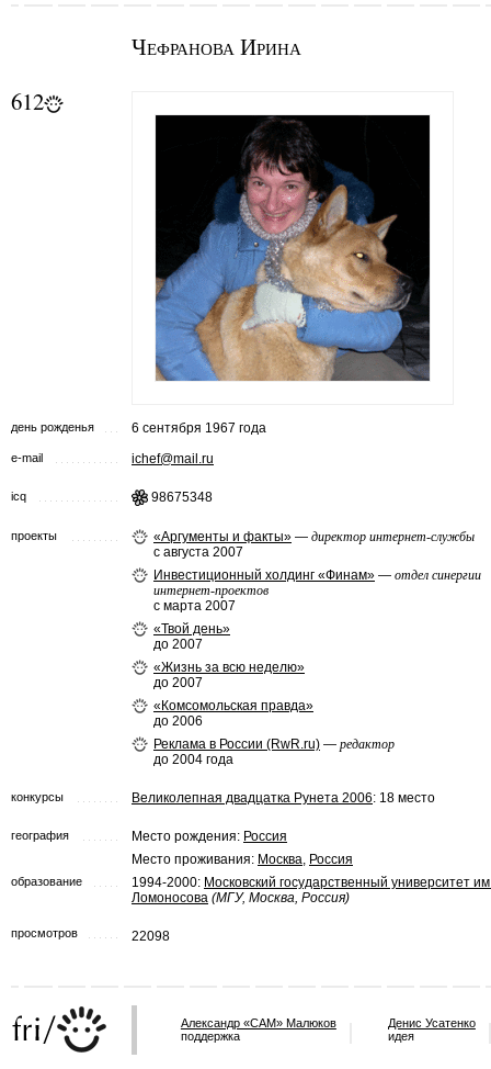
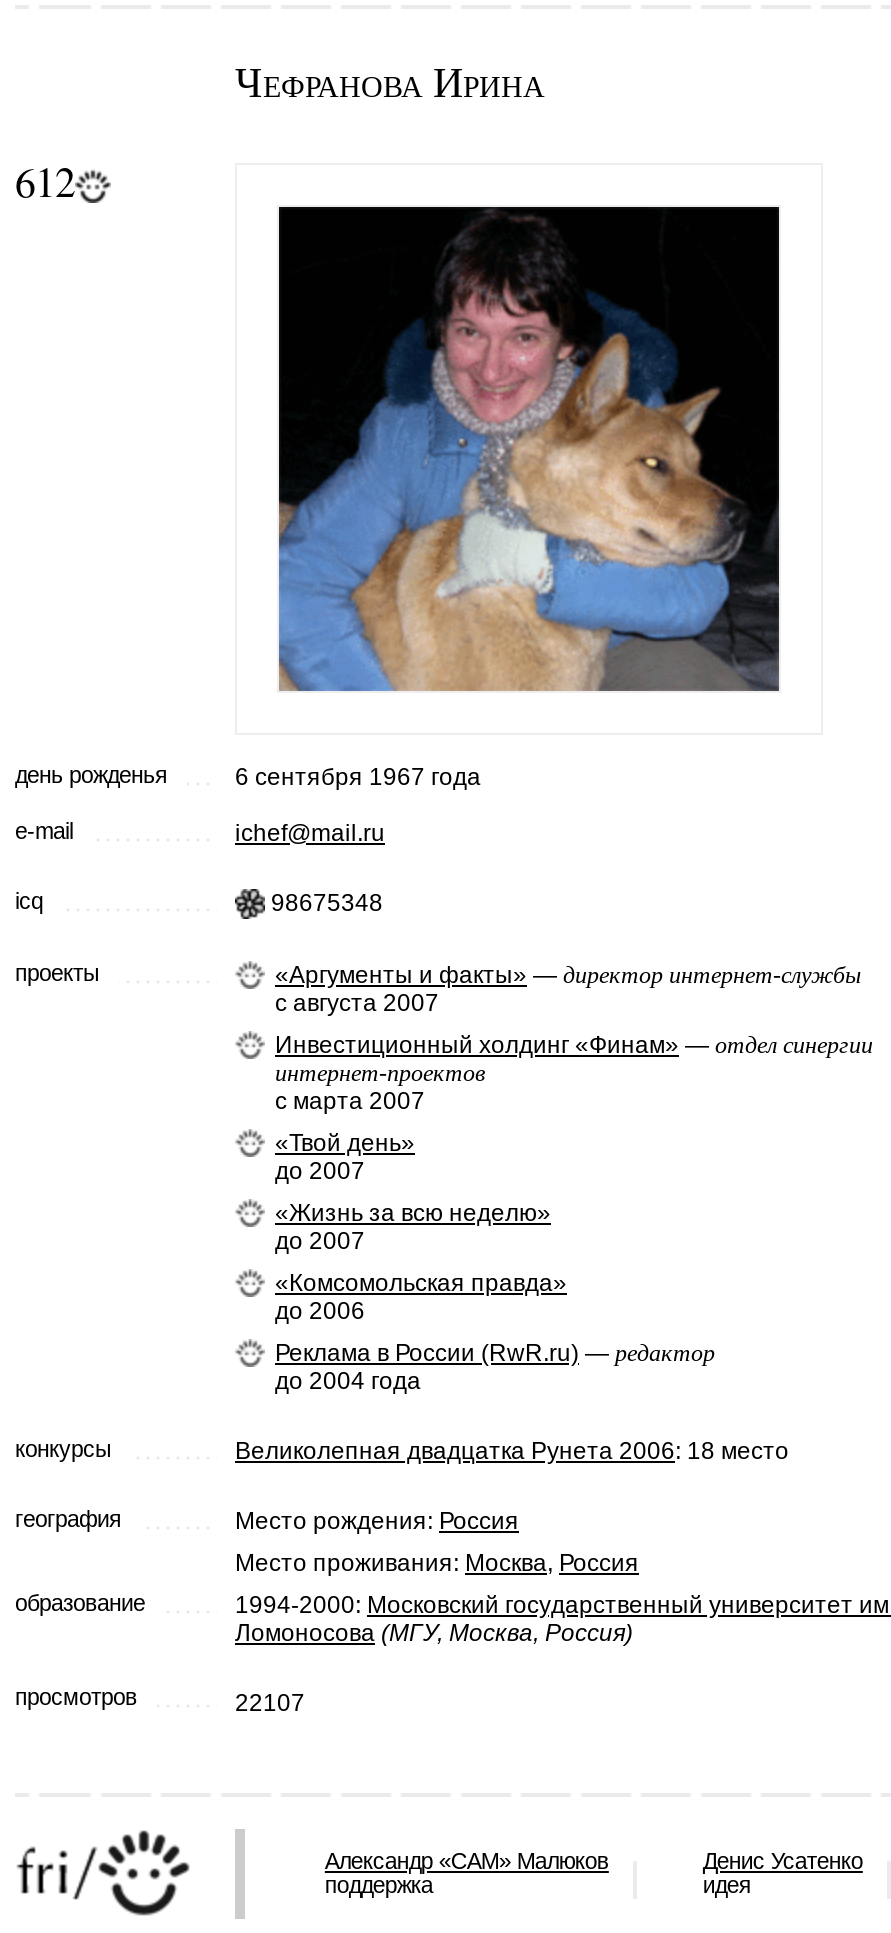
- 22098
+ 22107
